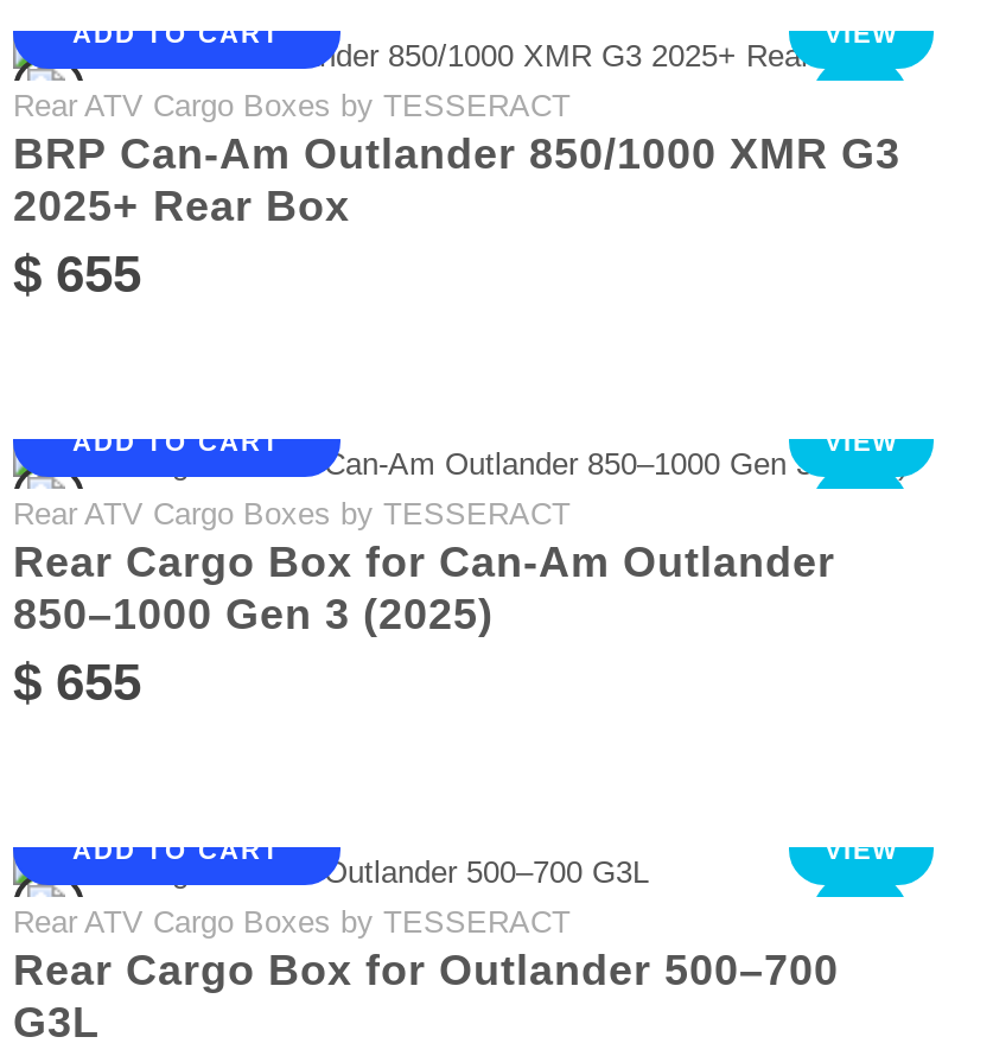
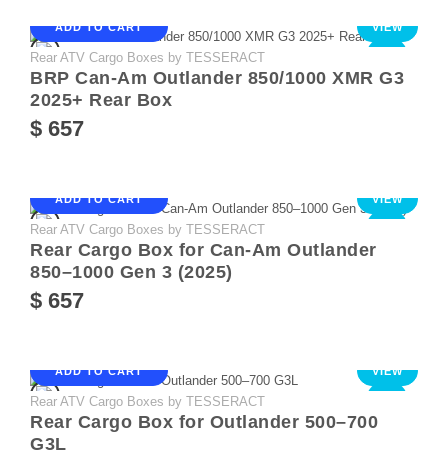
- $ 655
+ $ 657

- $ 655
+ $ 657
